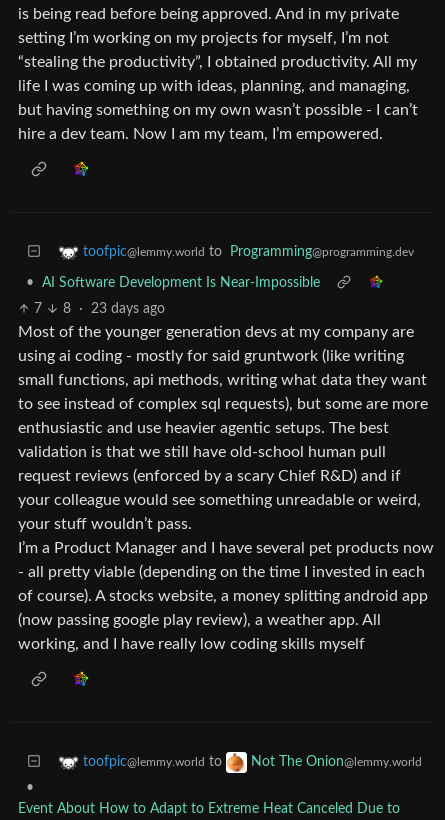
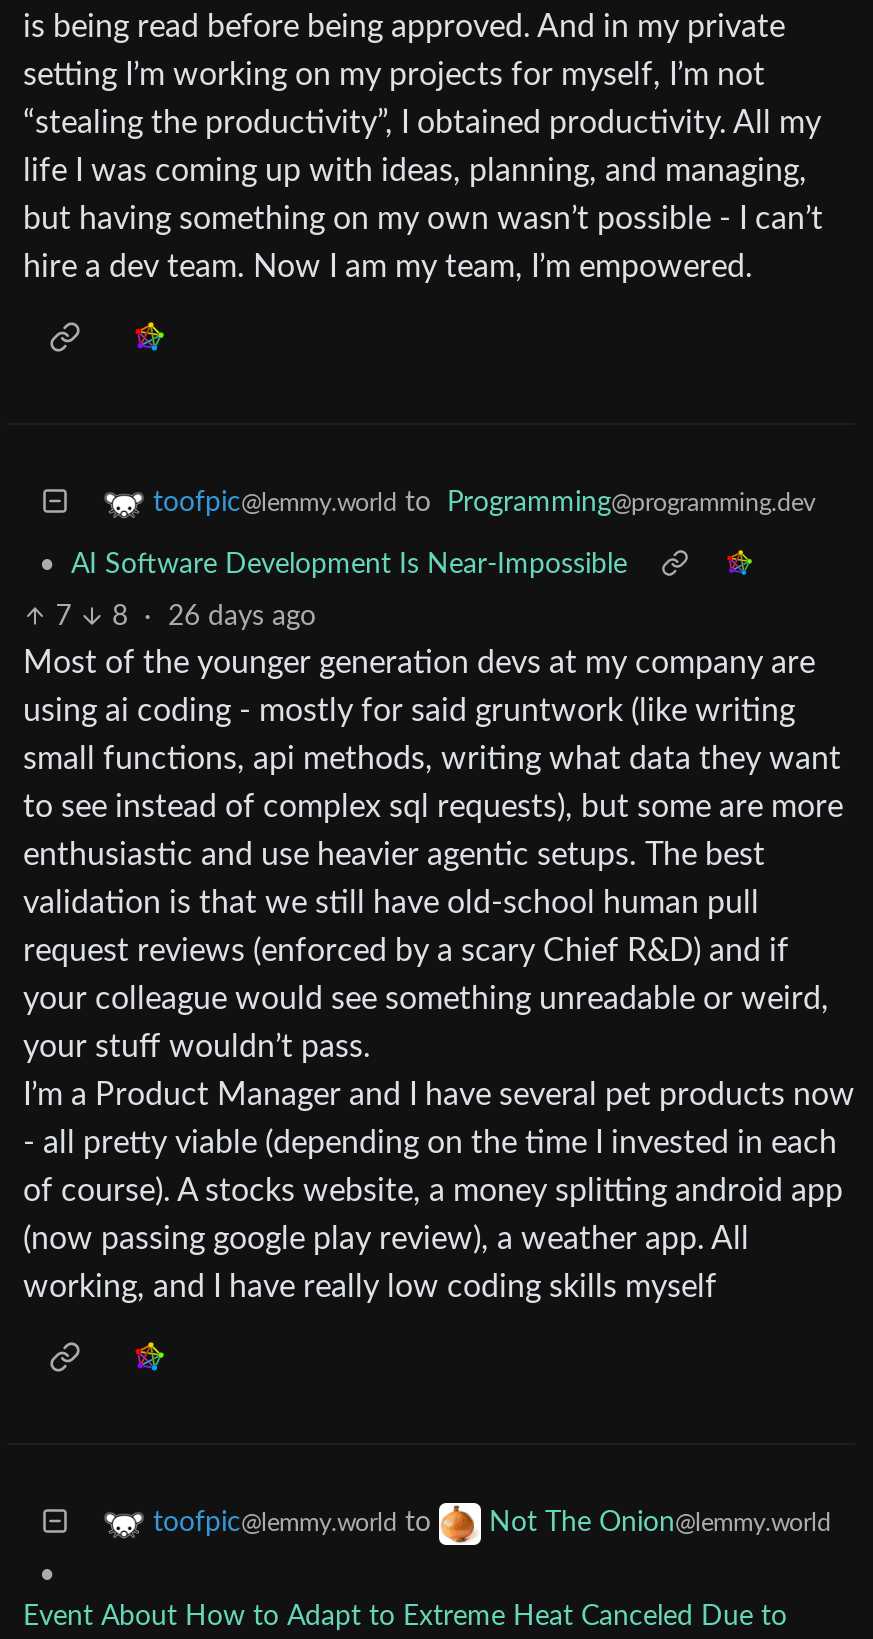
- 7 8 · 23 days ago
+ 7 8 · 26 days ago
